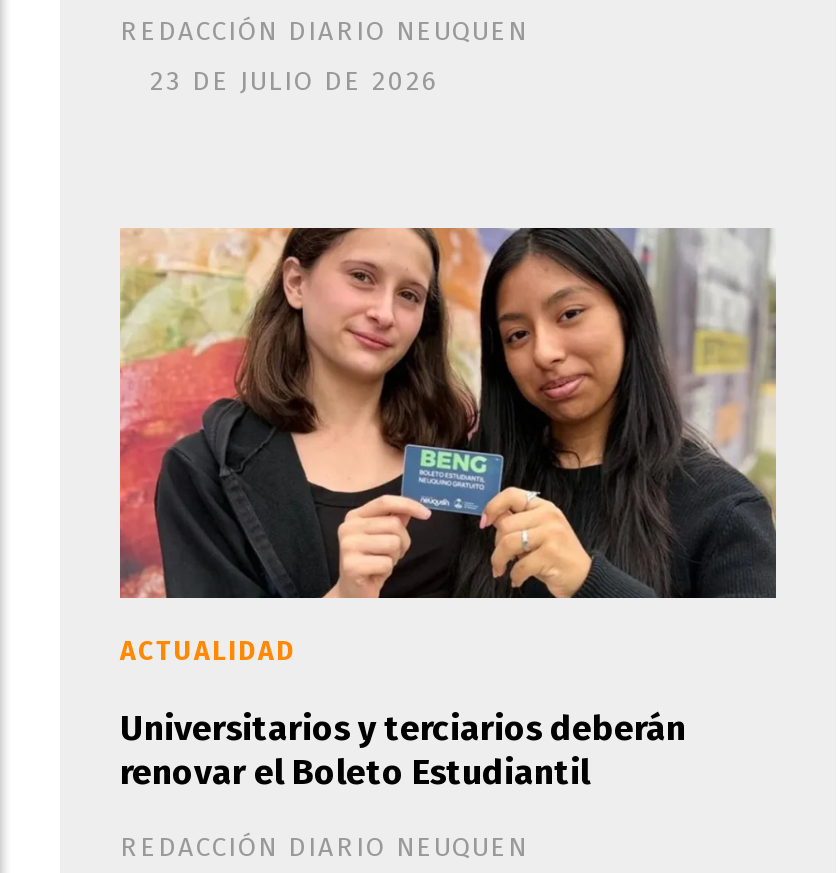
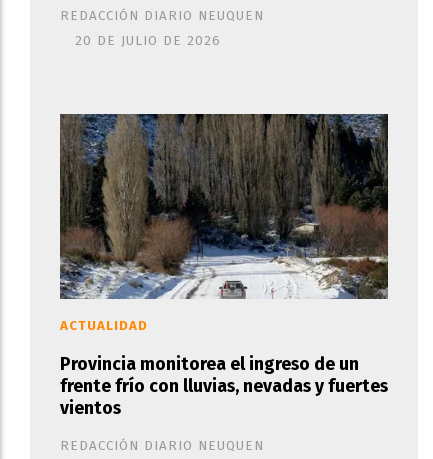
- 23 DE JULIO DE 2026
+ 20 DE JULIO DE 2026

- [image]
+ [image]

- Universitarios y terciarios deberán
- renovar el Boleto Estudiantil
+ Provincia monitorea el ingreso de un
+ frente frío con lluvias, nevadas y fuertes
+ vientos
